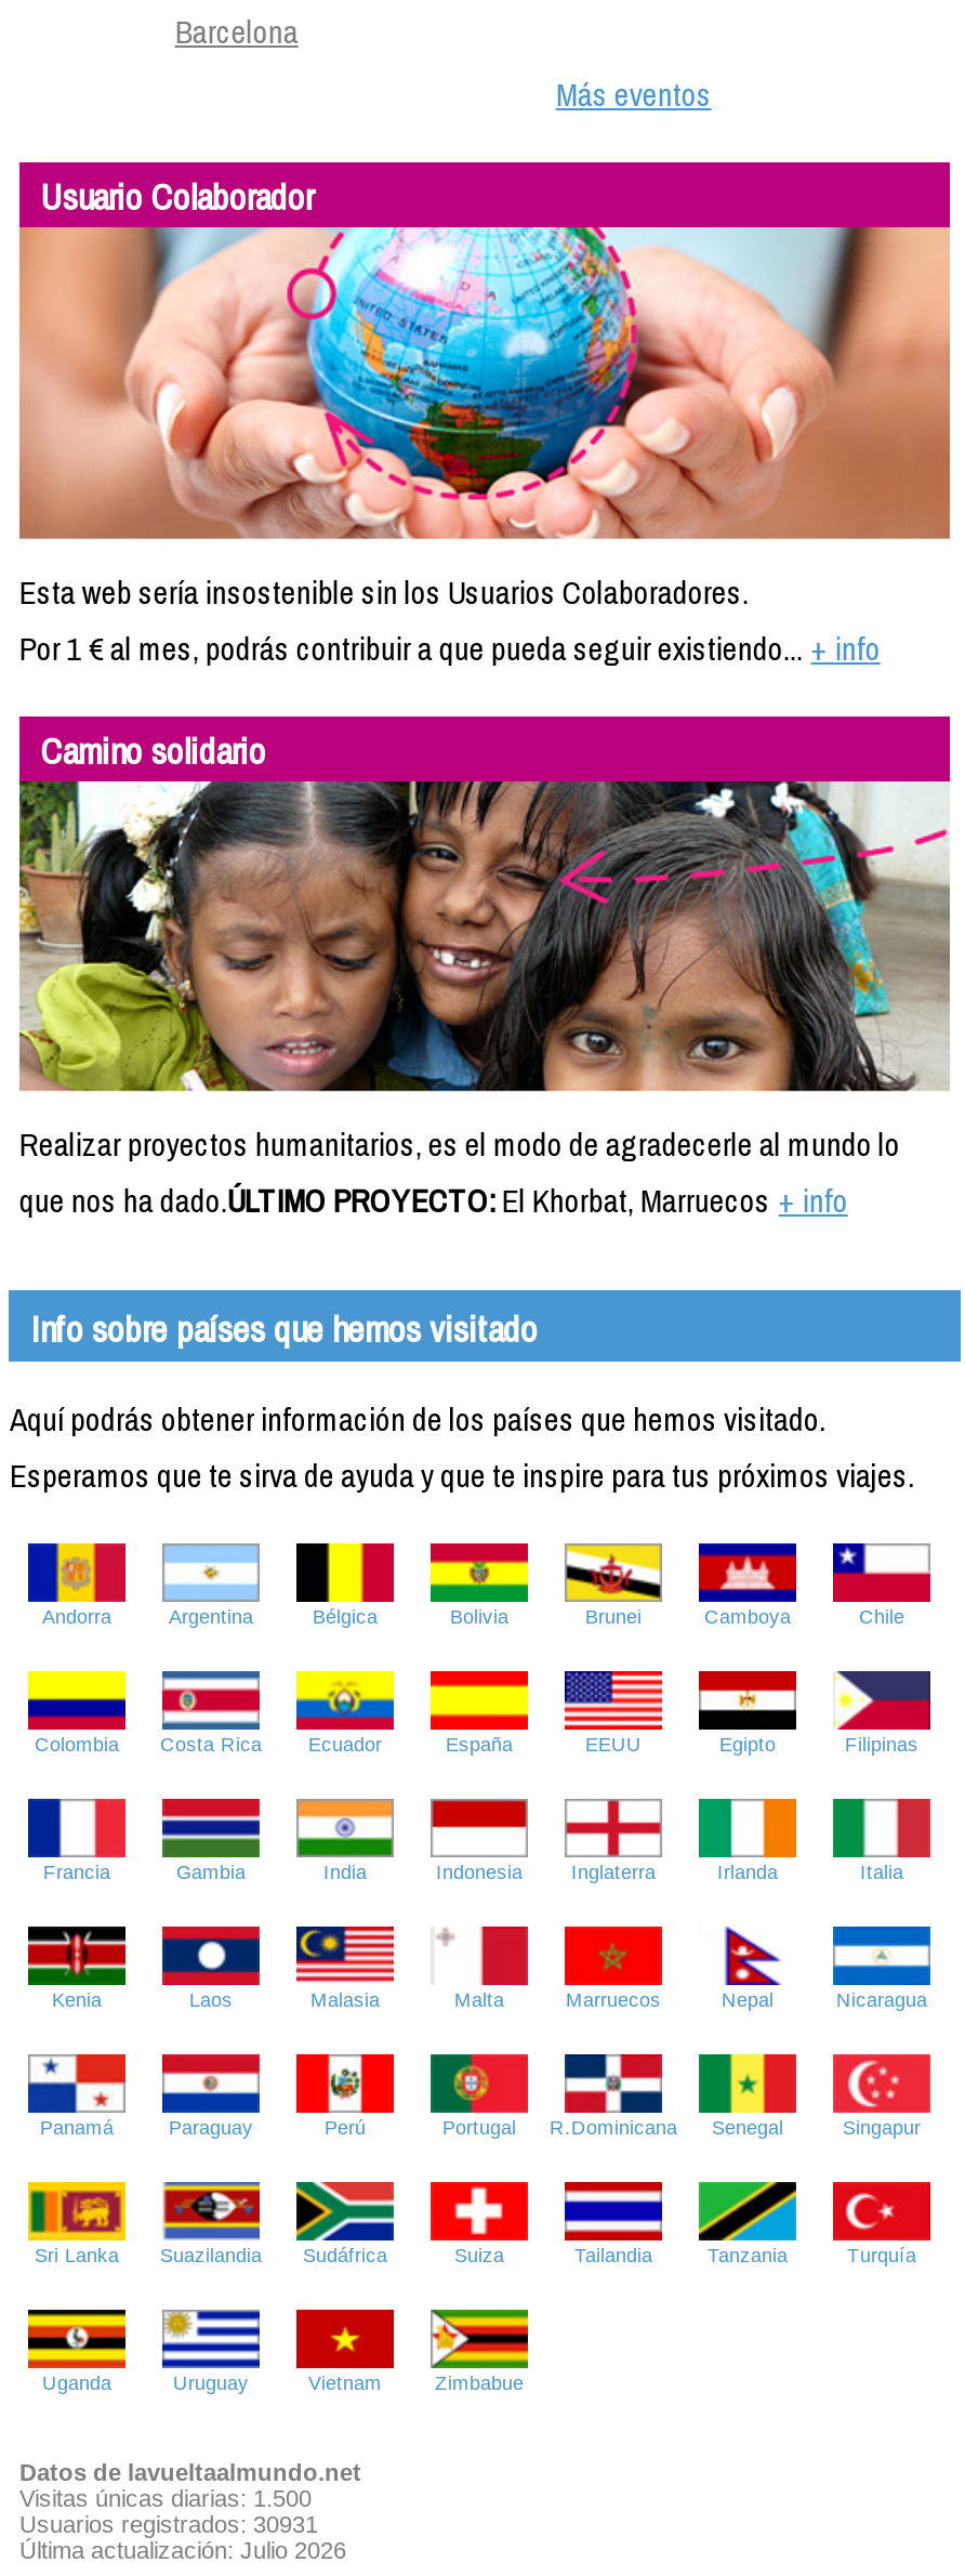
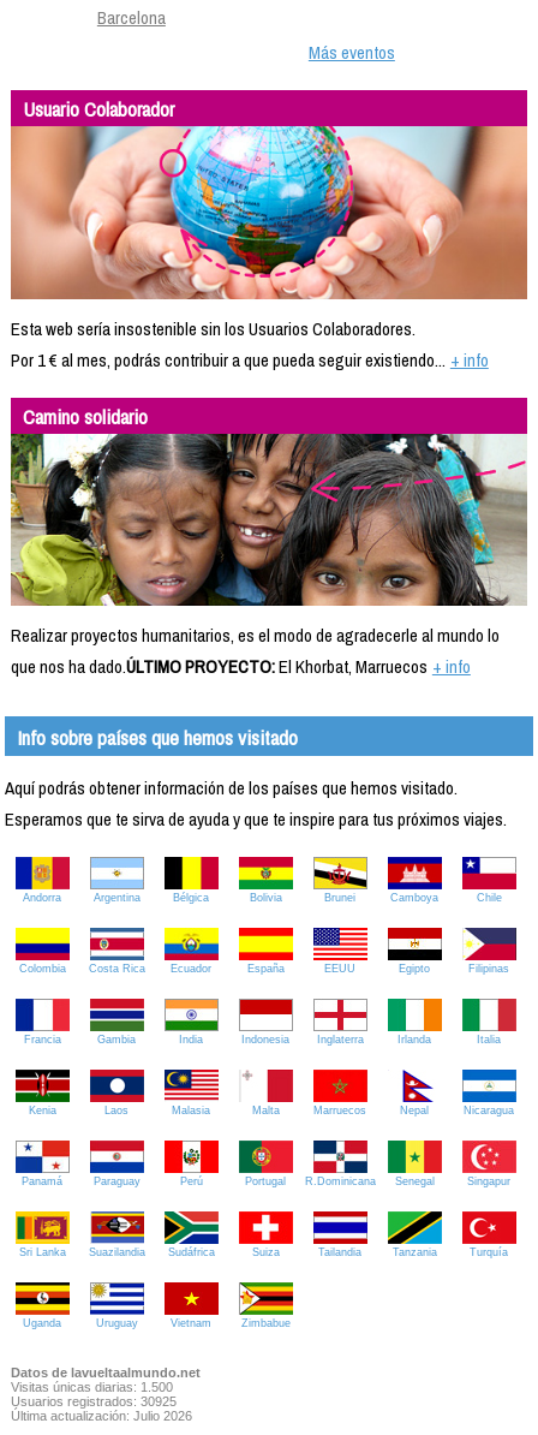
- Usuarios registrados: 30931
+ Usuarios registrados: 30925
